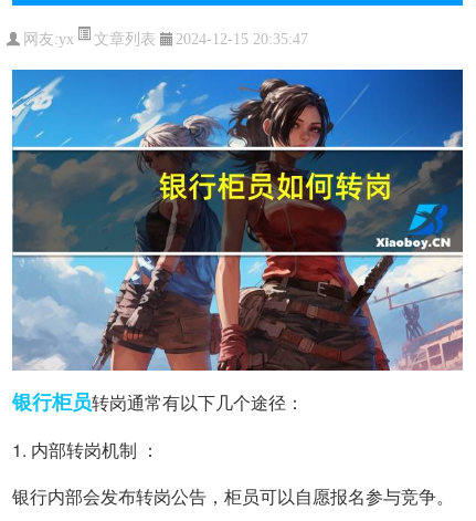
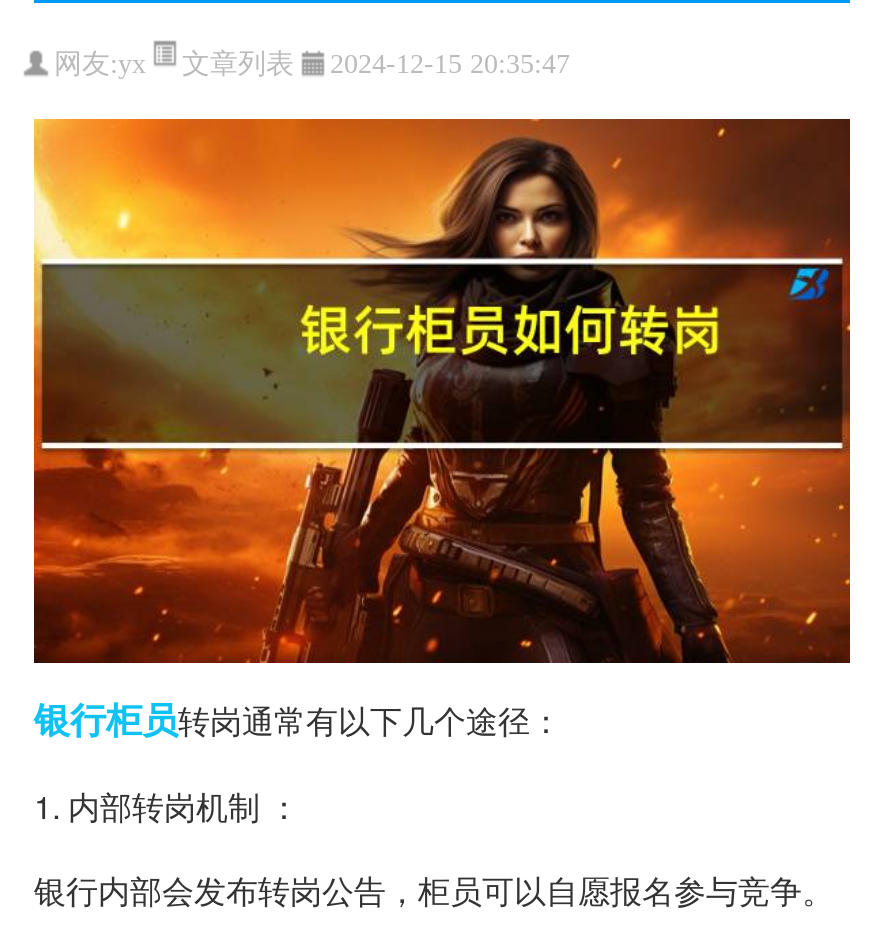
- [image]
+ [image]
